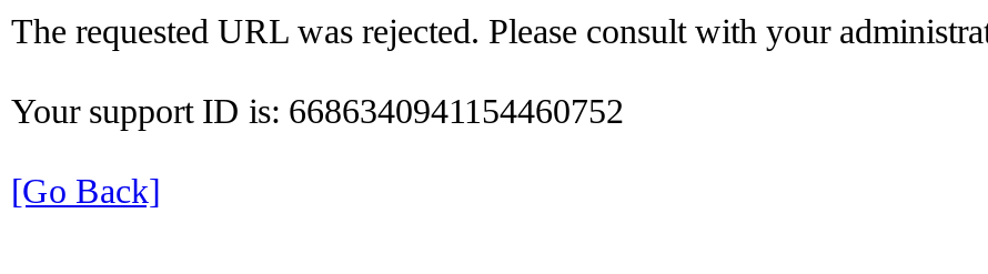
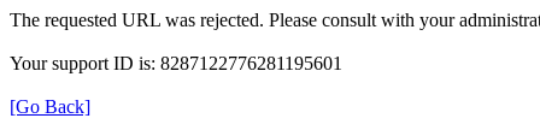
- Your support ID is: 6686340941154460752
+ Your support ID is: 8287122776281195601
